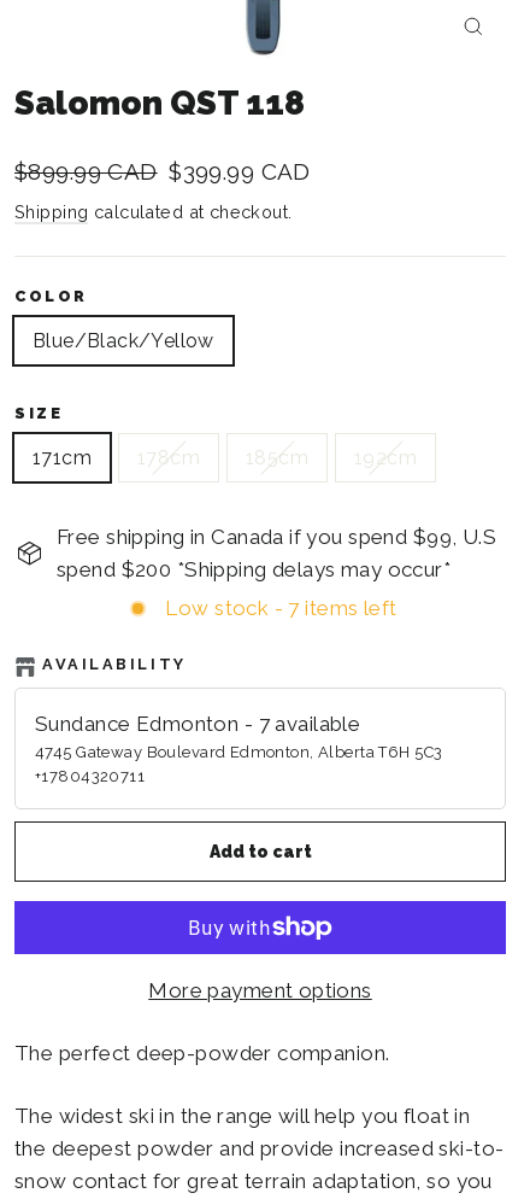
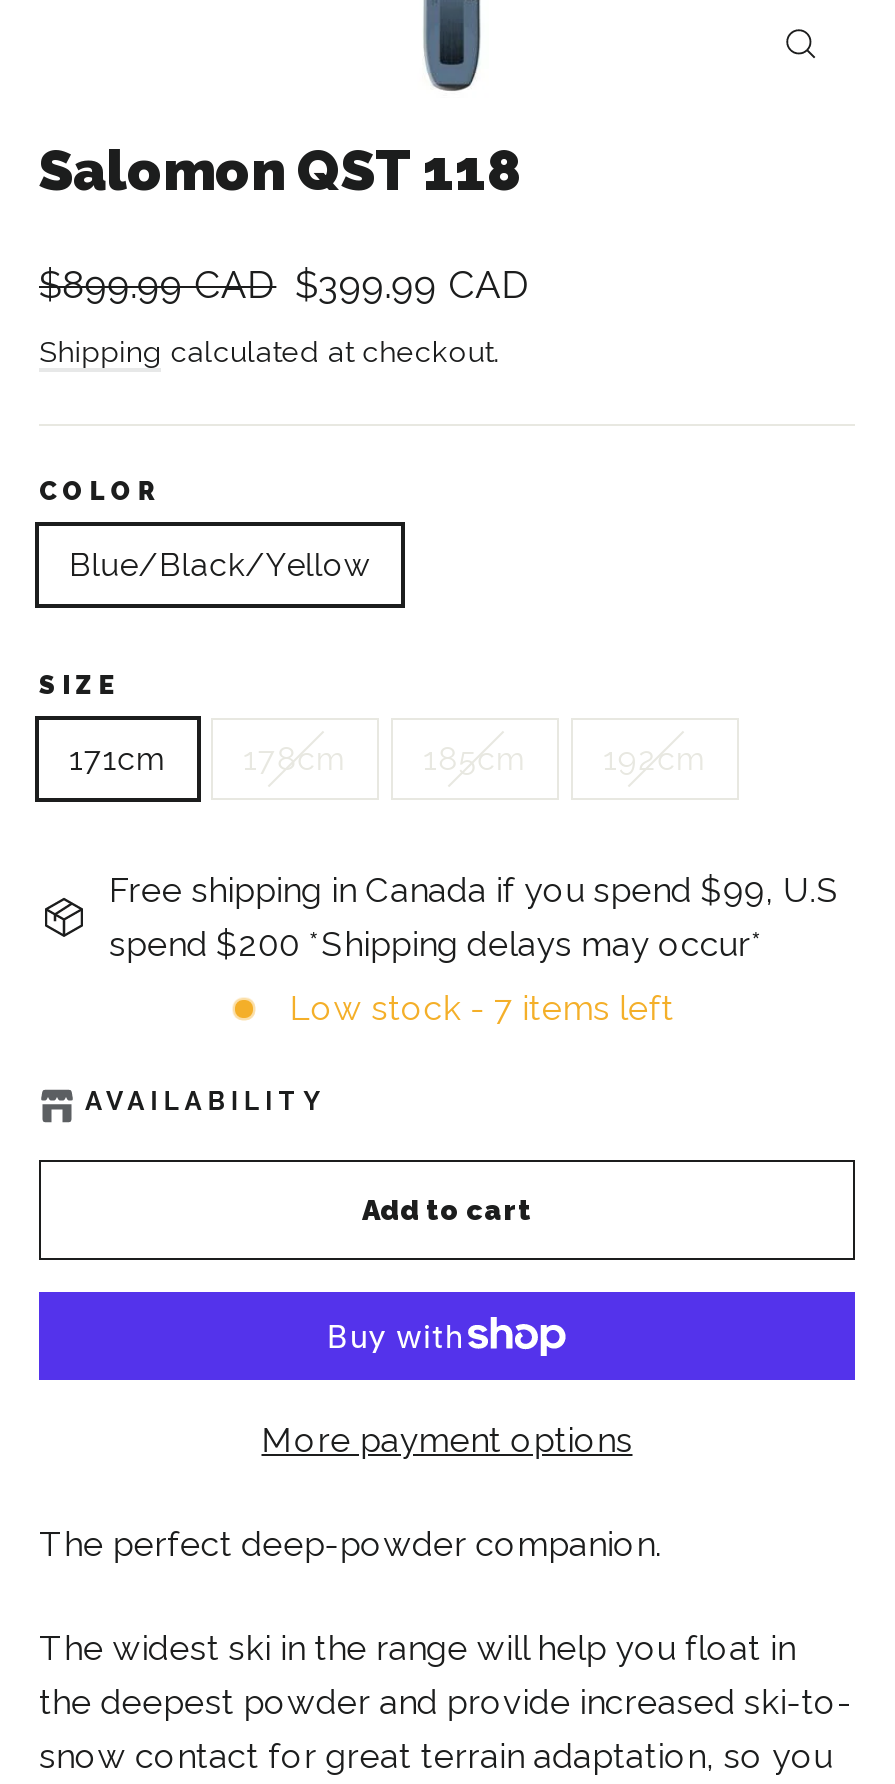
- Sundance Edmonton - 7 available
- 4745 Gateway Boulevard Edmonton, Alberta T6H 5C3
- +17804320711
